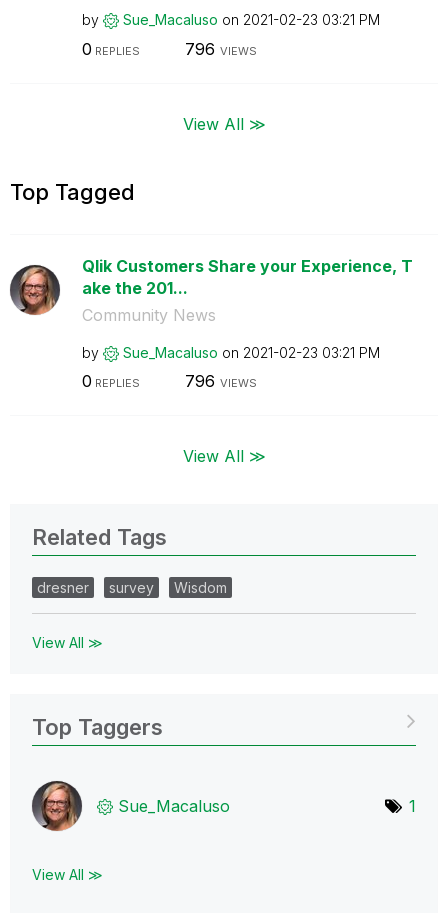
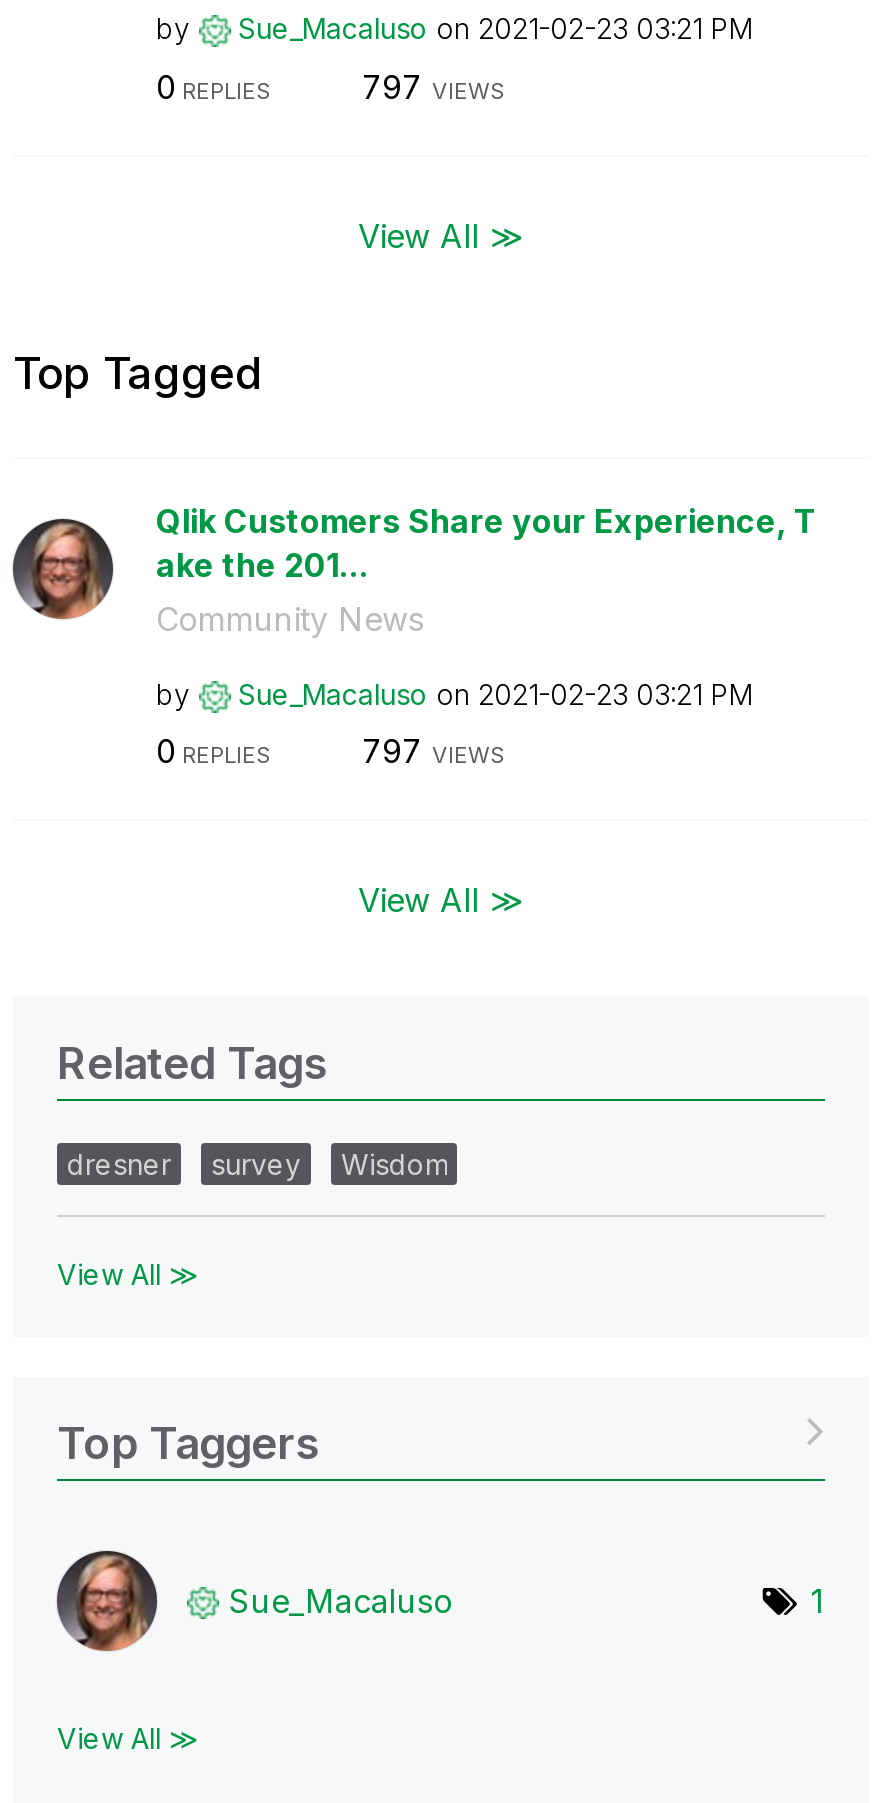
- 796 VIEWS
+ 797 VIEWS

- 796 VIEWS
+ 797 VIEWS
